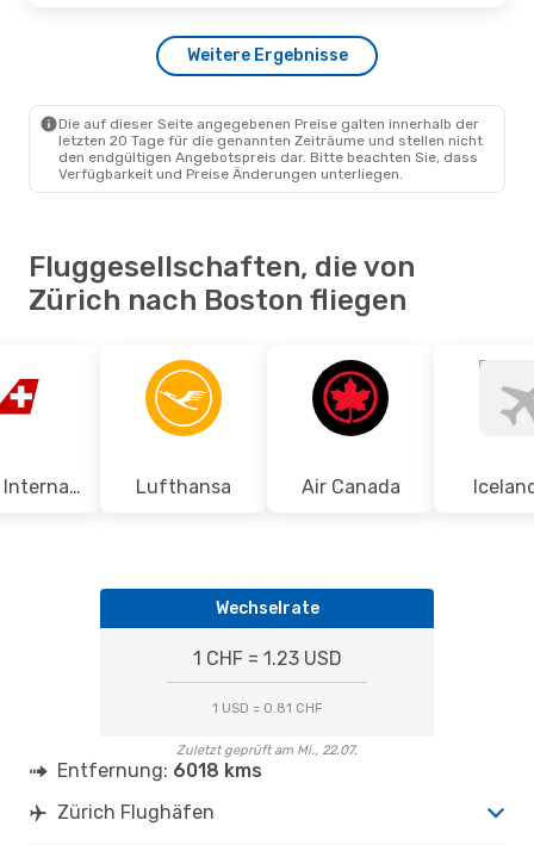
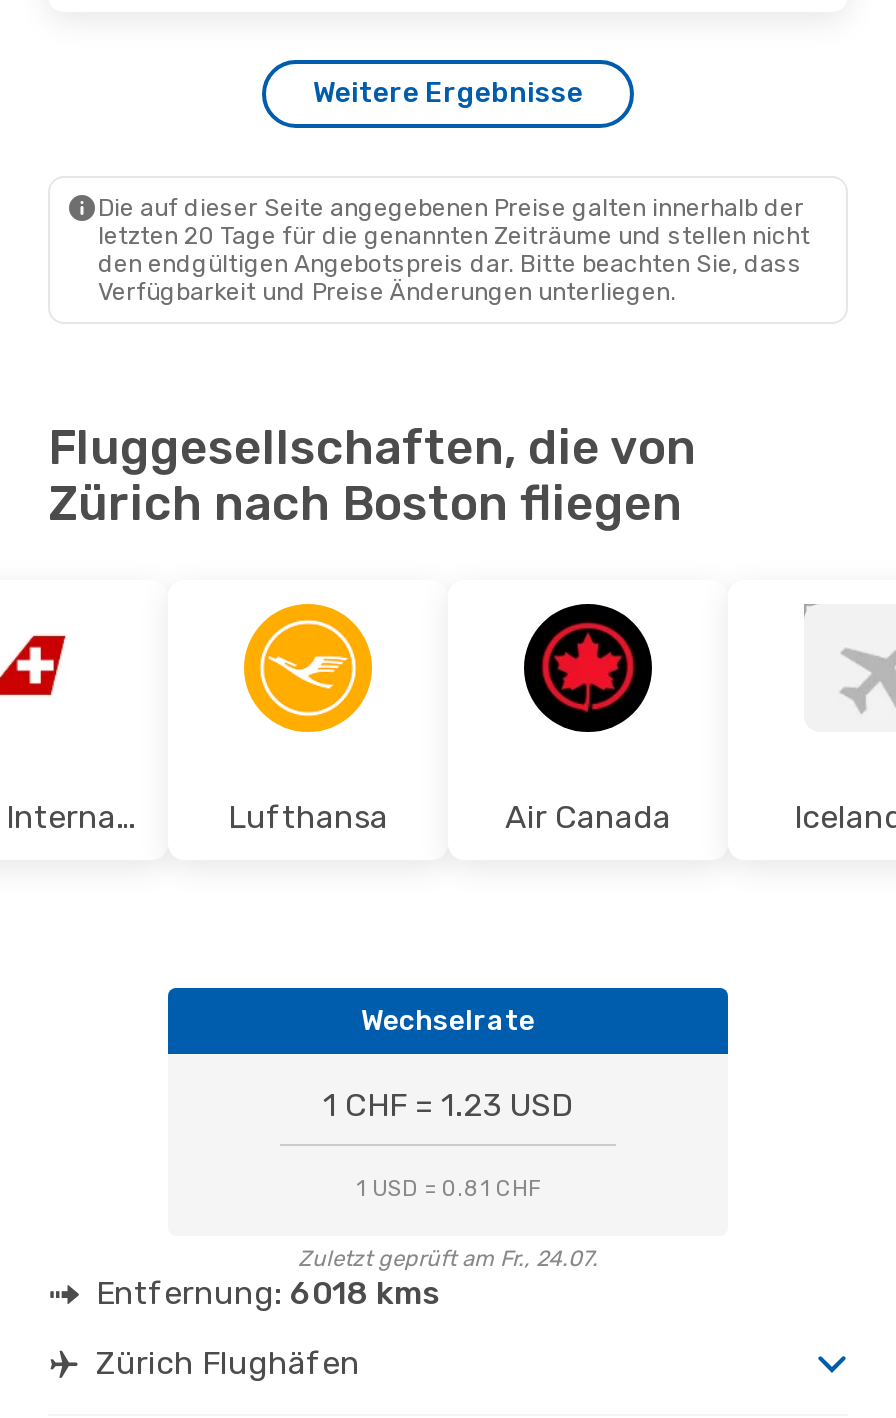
- Zuletzt geprüft am Mi., 22.07.
+ Zuletzt geprüft am Fr., 24.07.
